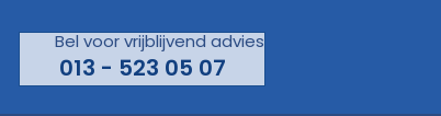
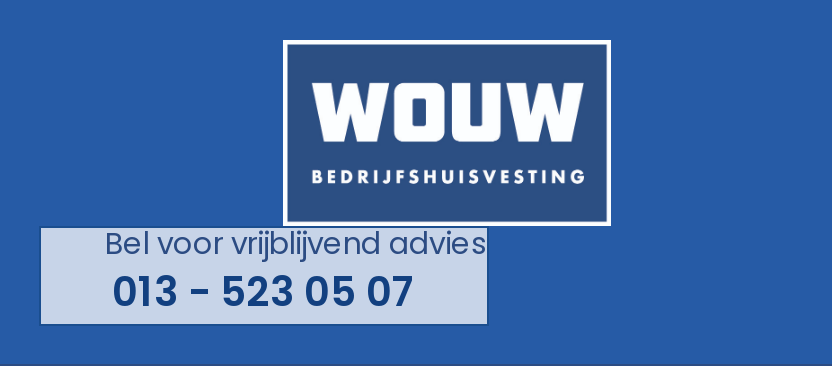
+ [image]
